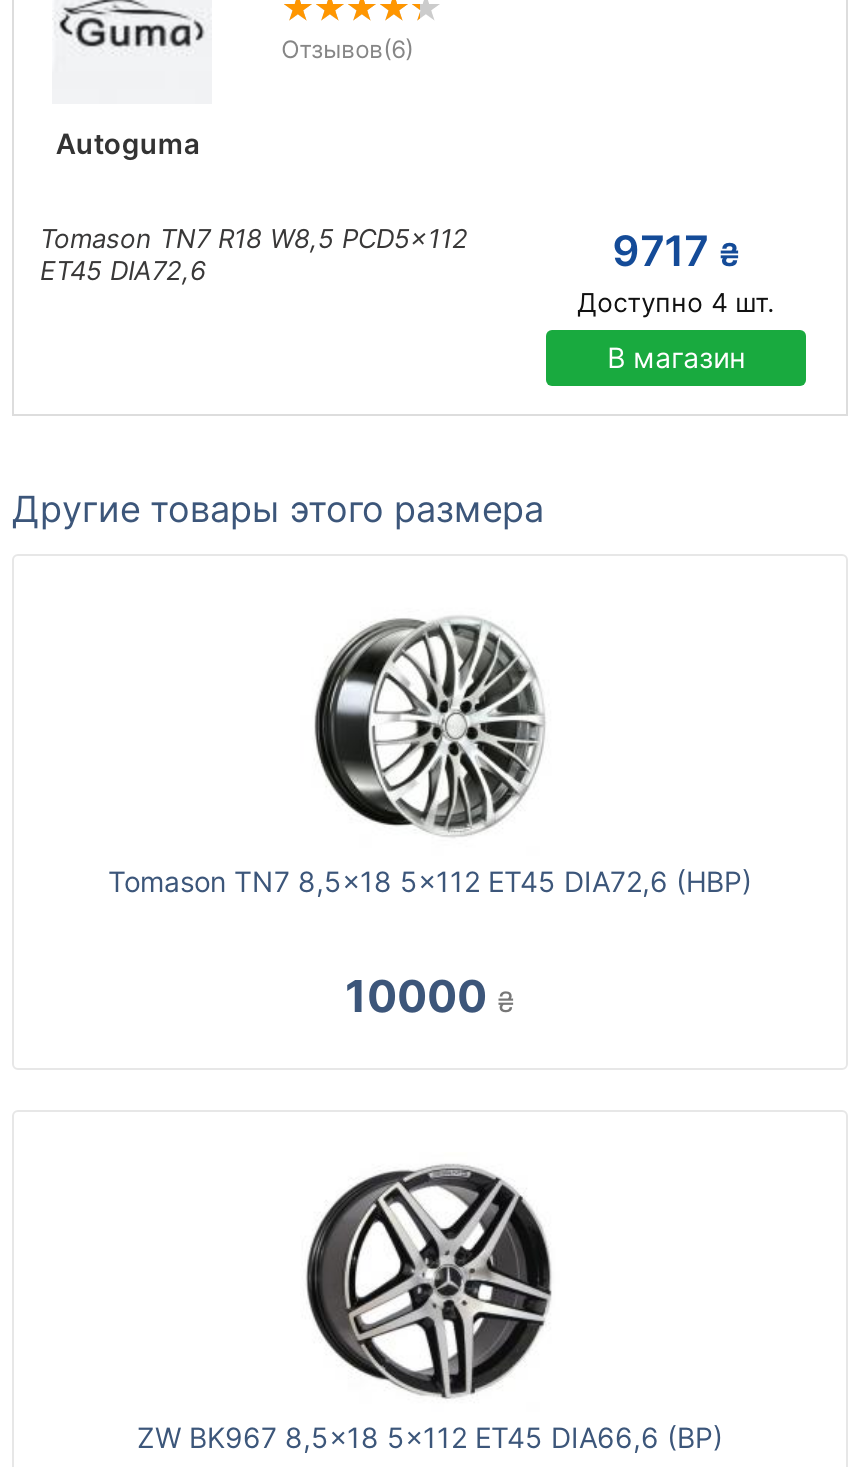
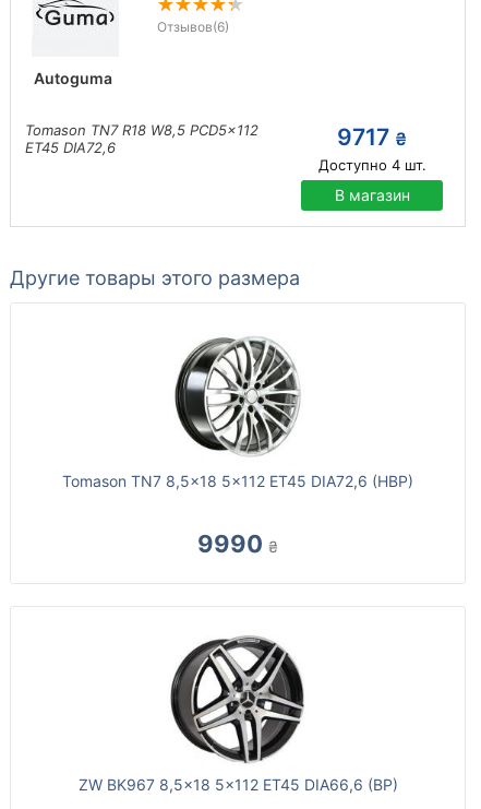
- 10000 ₴
+ 9990 ₴
